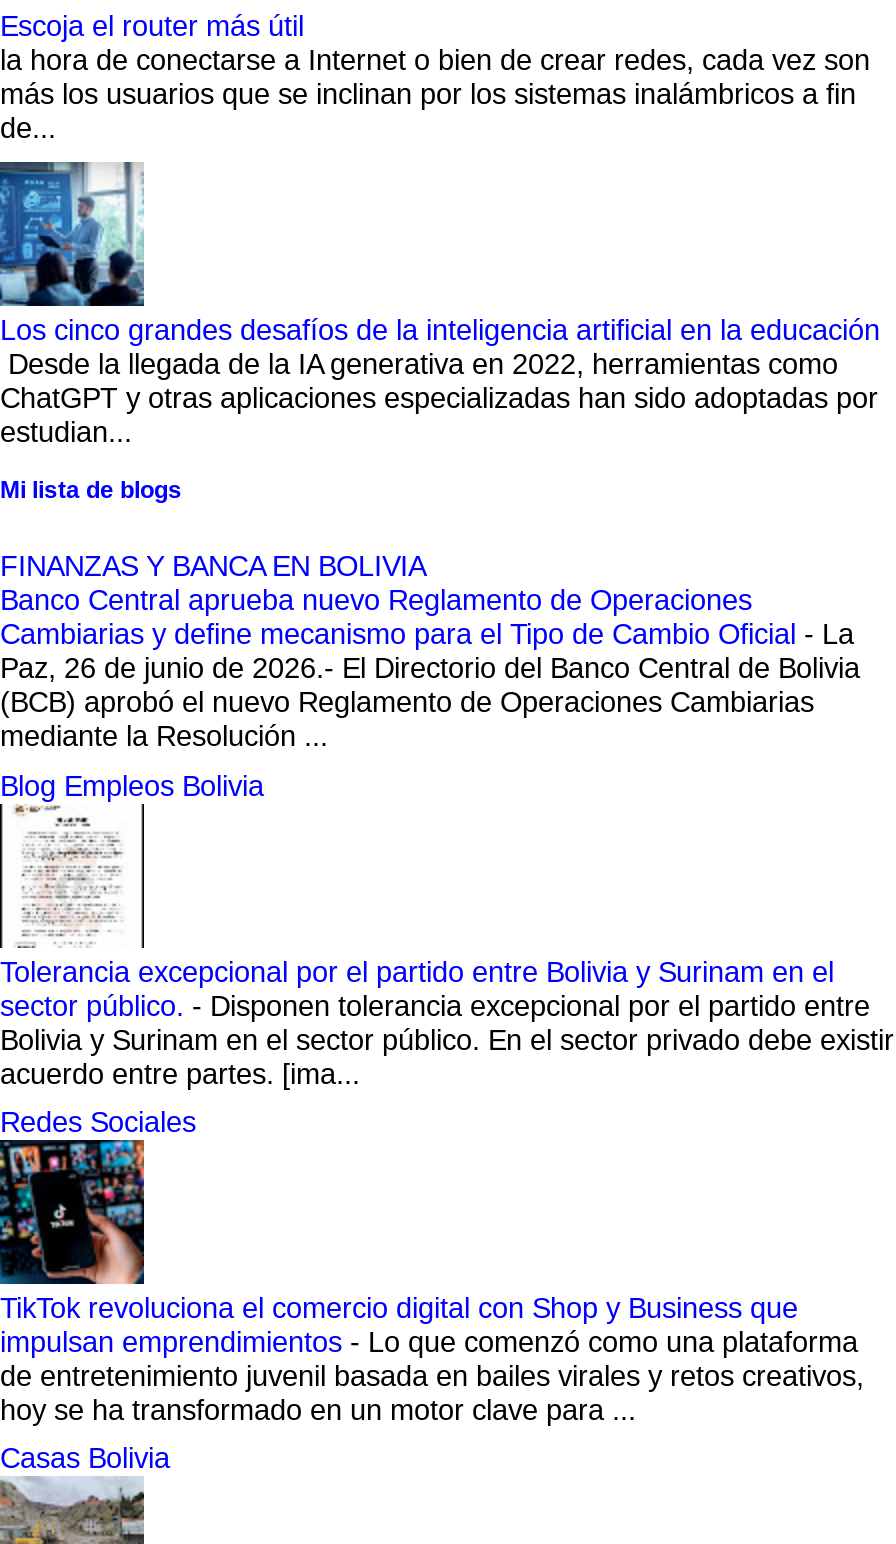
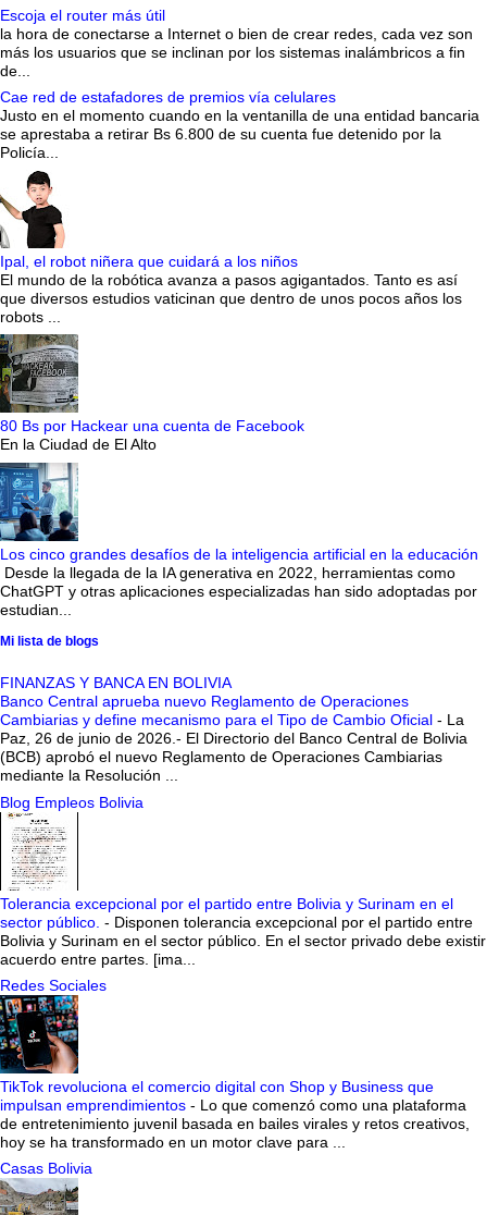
+ Cae red de estafadores de premios vía celulares
+ Justo en el momento cuando en la ventanilla de una entidad bancaria
+ se aprestaba a retirar Bs 6.800 de su cuenta fue detenido por la
+ Policía...

+ [image]
+ Ipal, el robot niñera que cuidará a los niños
+ El mundo de la robótica avanza a pasos agigantados. Tanto es así
+ que diversos estudios vaticinan que dentro de unos pocos años los
+ robots ...

+ [image]
+ 80 Bs por Hackear una cuenta de Facebook
+ En la Ciudad de El Alto
